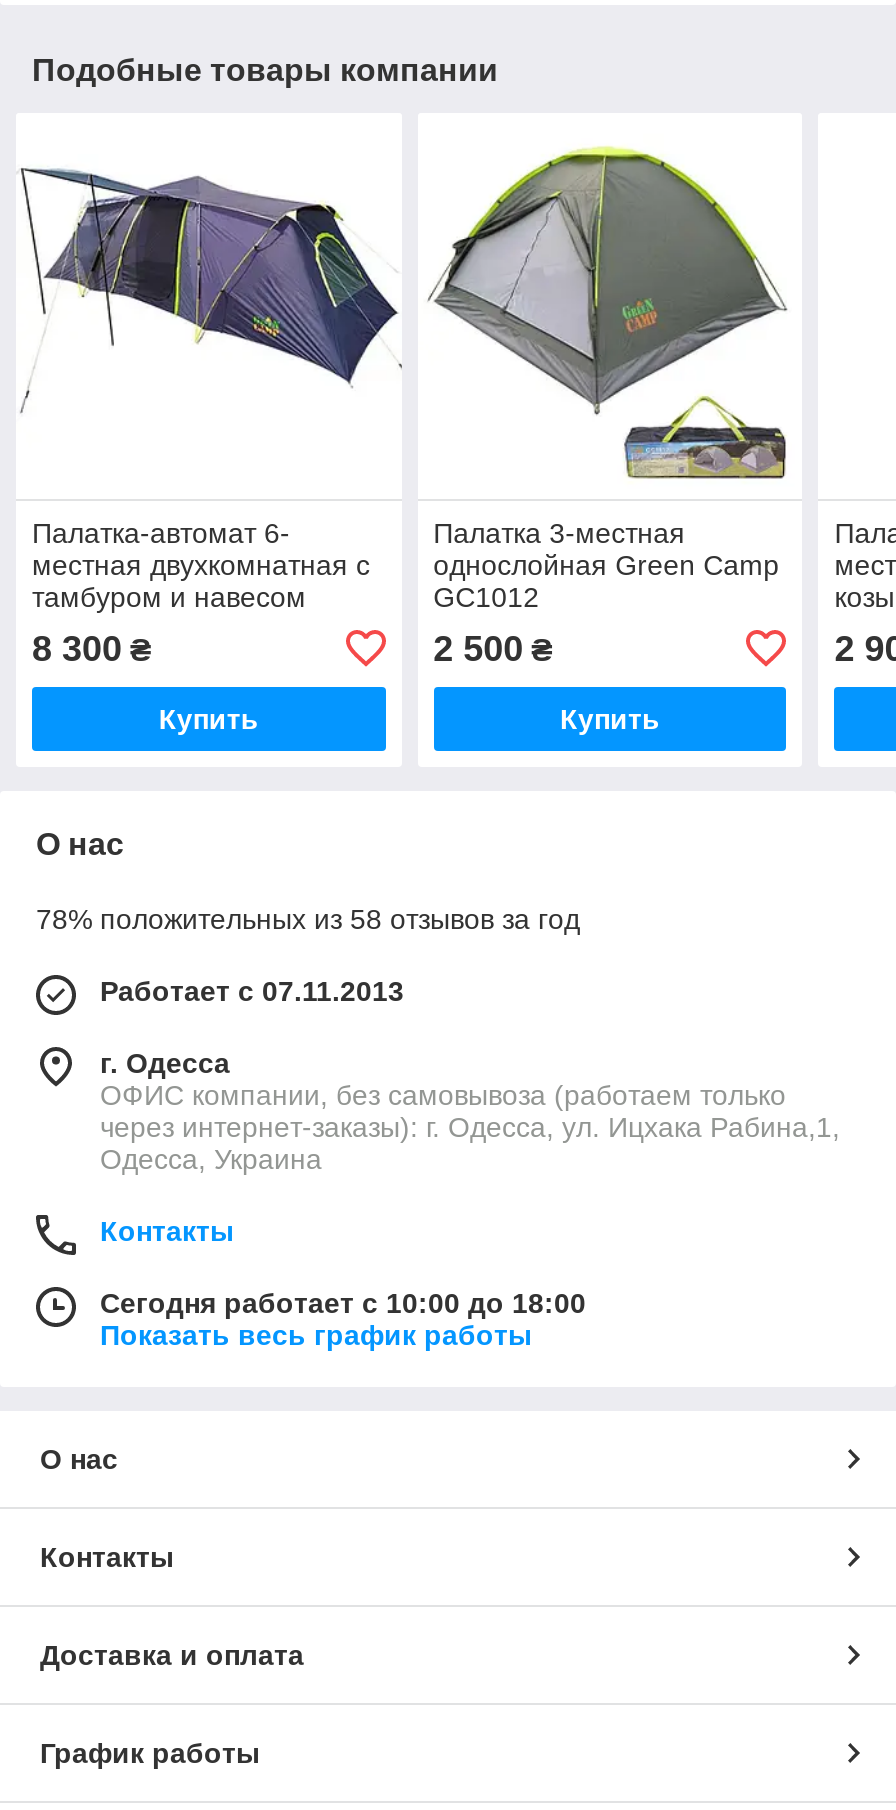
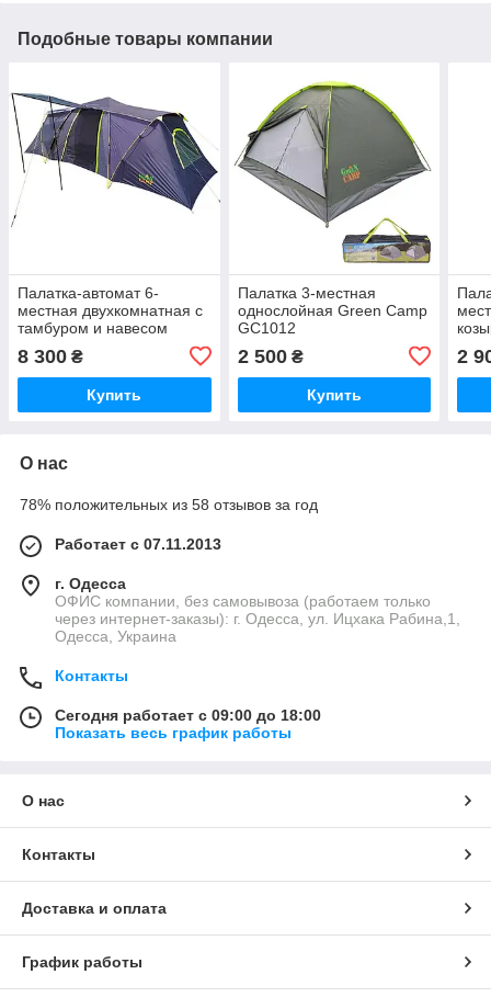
- Сегодня работает с 10:00 до 18:00
+ Сегодня работает с 09:00 до 18:00
